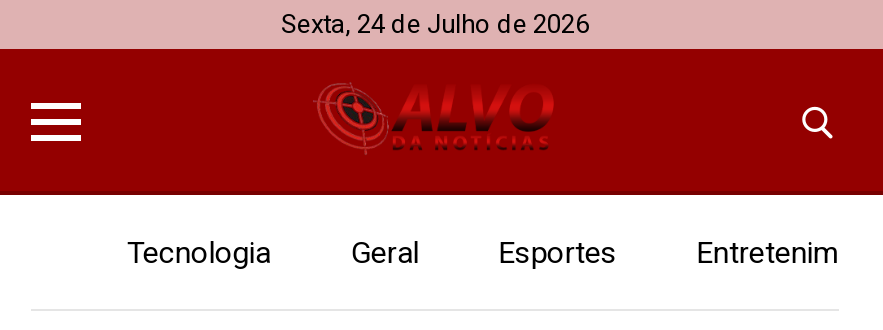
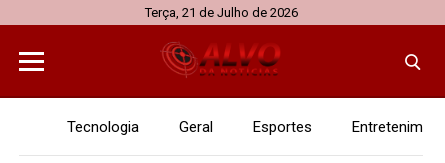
- Sexta, 24 de Julho de 2026
+ Terça, 21 de Julho de 2026
